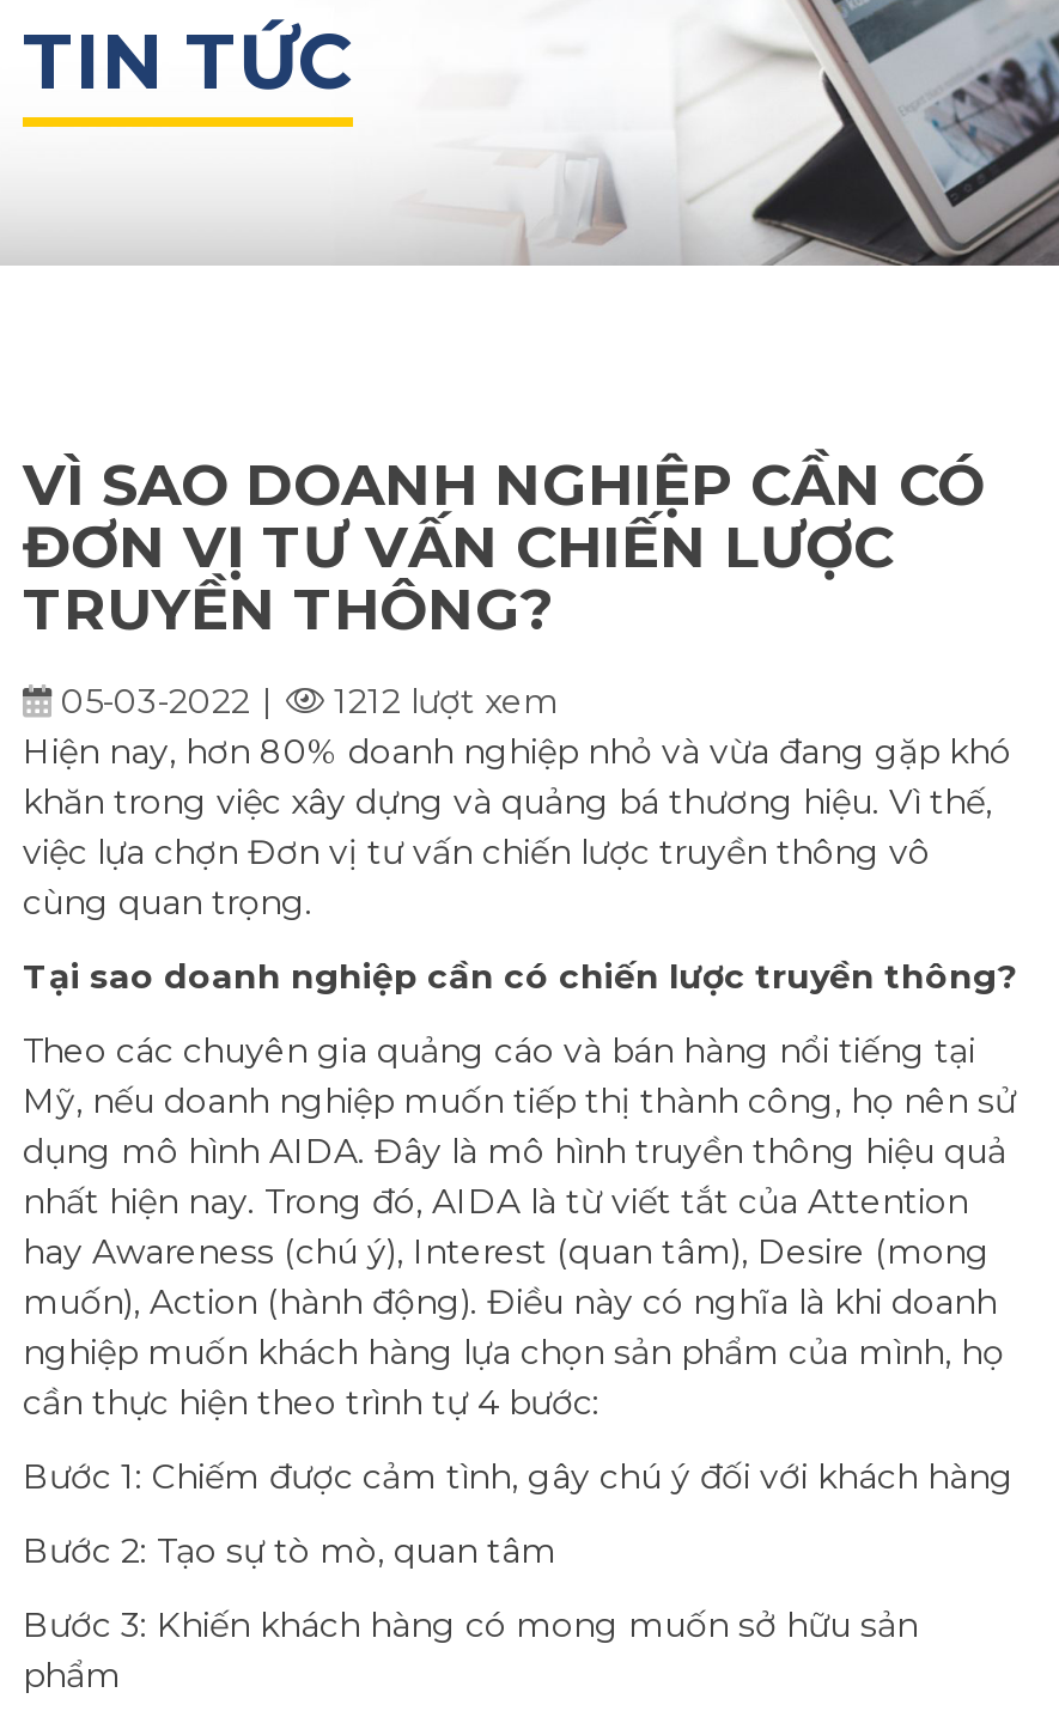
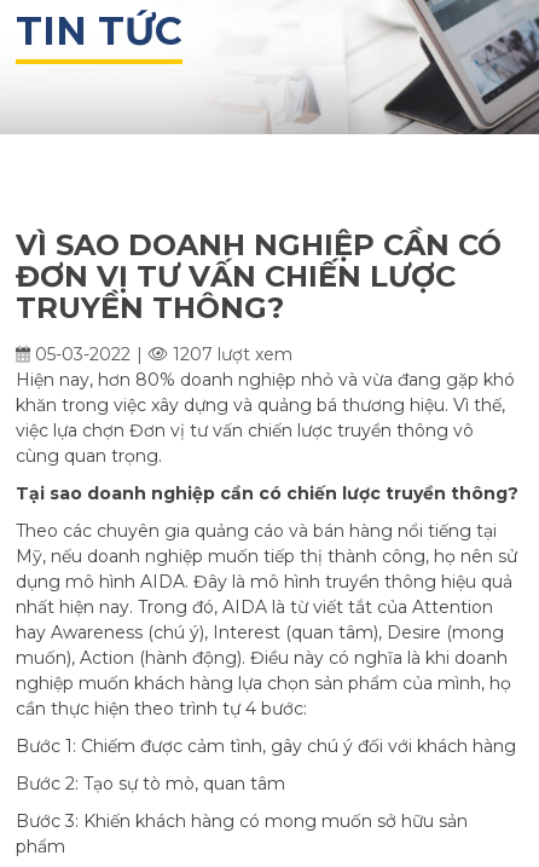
- 05-03-2022 1212 lượt xem
+ 05-03-2022 1207 lượt xem
